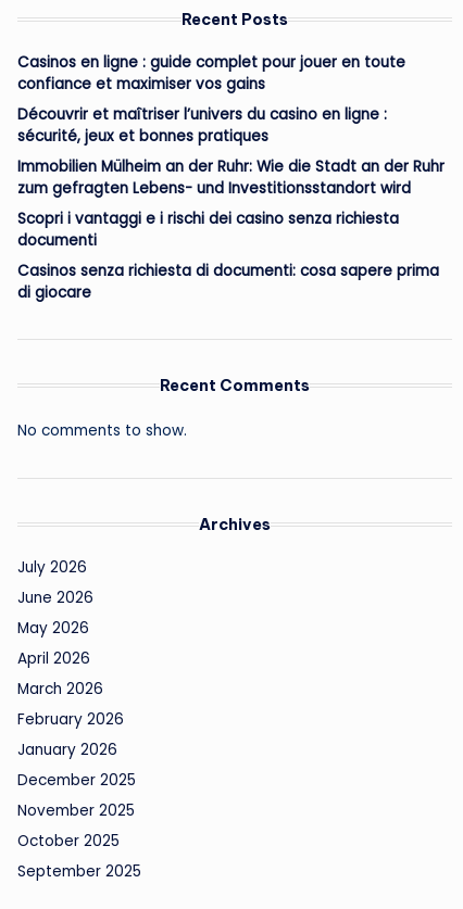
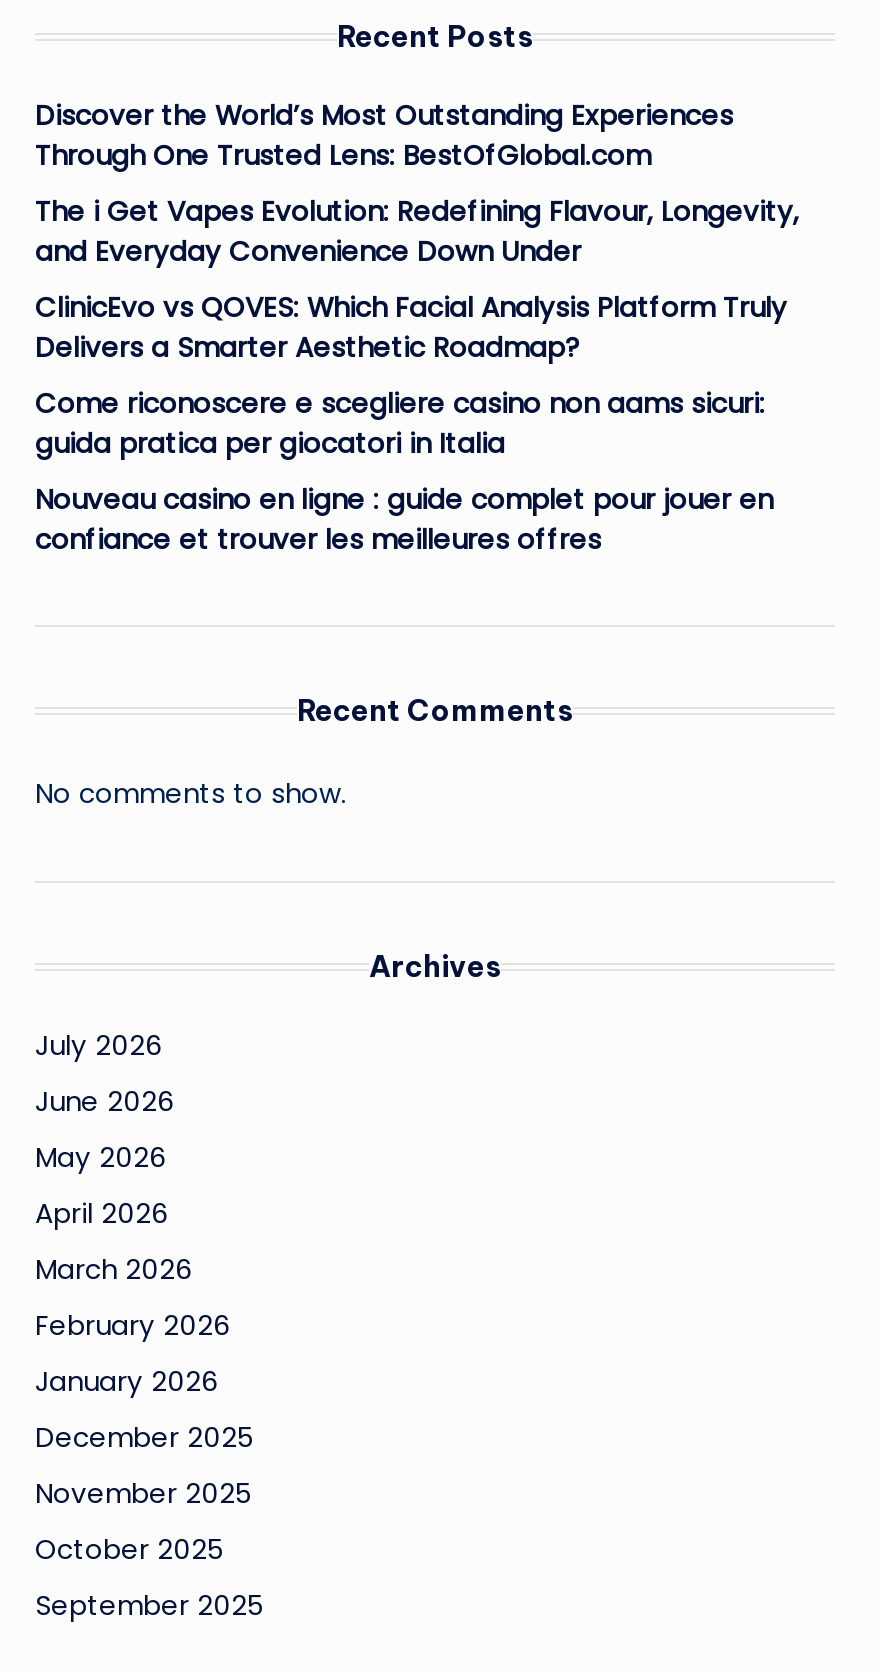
- Casinos en ligne : guide complet pour jouer en toute
- confiance et maximiser vos gains
+ Discover the World’s Most Outstanding Experiences
+ Through One Trusted Lens: BestOfGlobal.com

- Découvrir et maîtriser l’univers du casino en ligne :
- sécurité, jeux et bonnes pratiques
+ The i Get Vapes Evolution: Redefining Flavour, Longevity,
+ and Everyday Convenience Down Under

- Immobilien Mülheim an der Ruhr: Wie die Stadt an der Ruhr
- zum gefragten Lebens- und Investitionsstandort wird
+ ClinicEvo vs QOVES: Which Facial Analysis Platform Truly
+ Delivers a Smarter Aesthetic Roadmap?

- Scopri i vantaggi e i rischi dei casino senza richiesta
- documenti
+ Come riconoscere e scegliere casino non aams sicuri:
+ guida pratica per giocatori in Italia

- Casinos senza richiesta di documenti: cosa sapere prima
- di giocare
+ Nouveau casino en ligne : guide complet pour jouer en
+ confiance et trouver les meilleures offres
